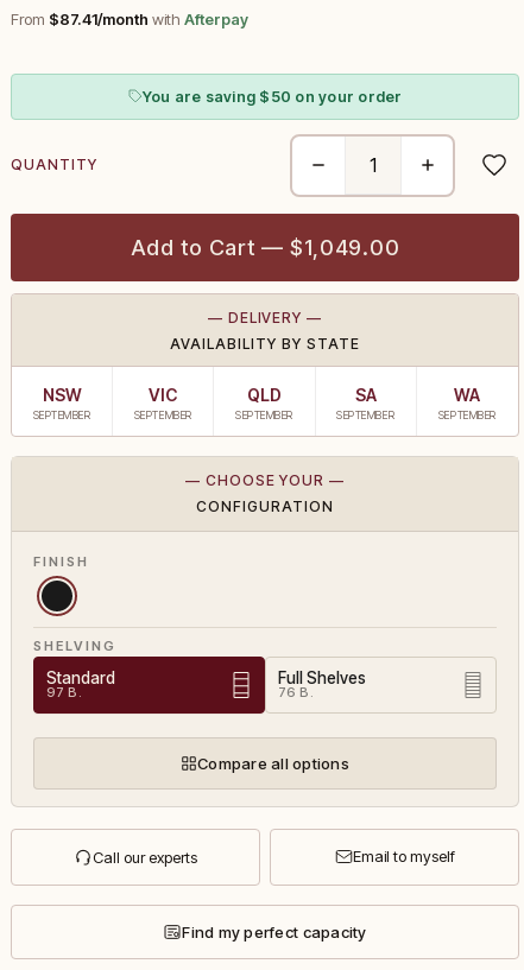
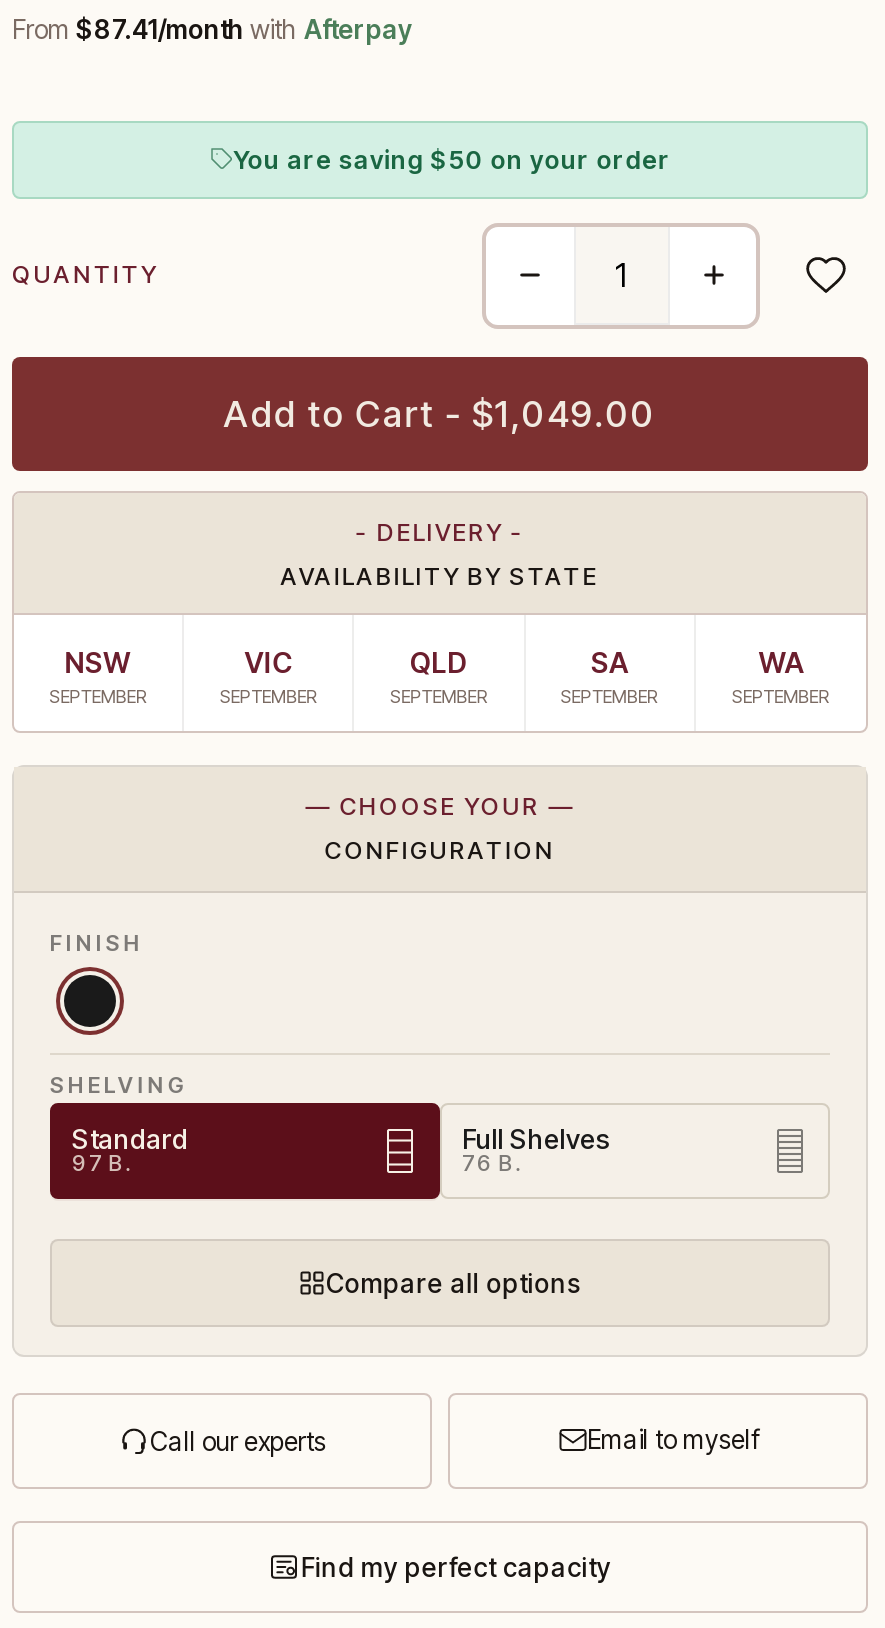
- Add to Cart — $1,049.00
+ Add to Cart - $1,049.00

- — DELIVERY —
+ - DELIVERY -
